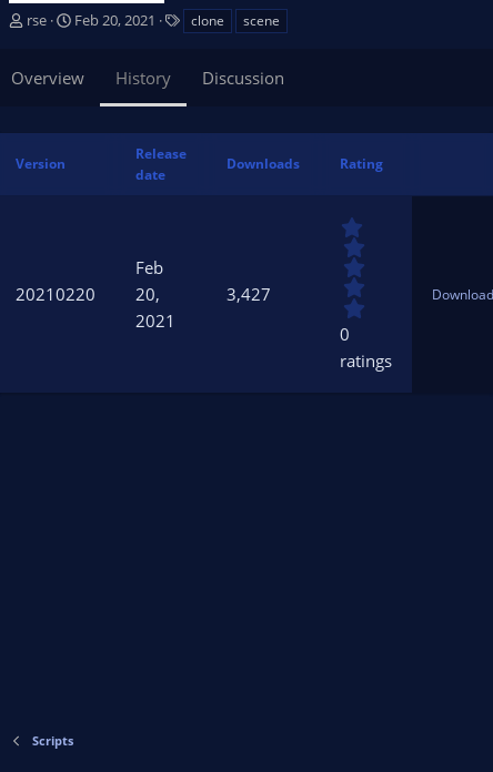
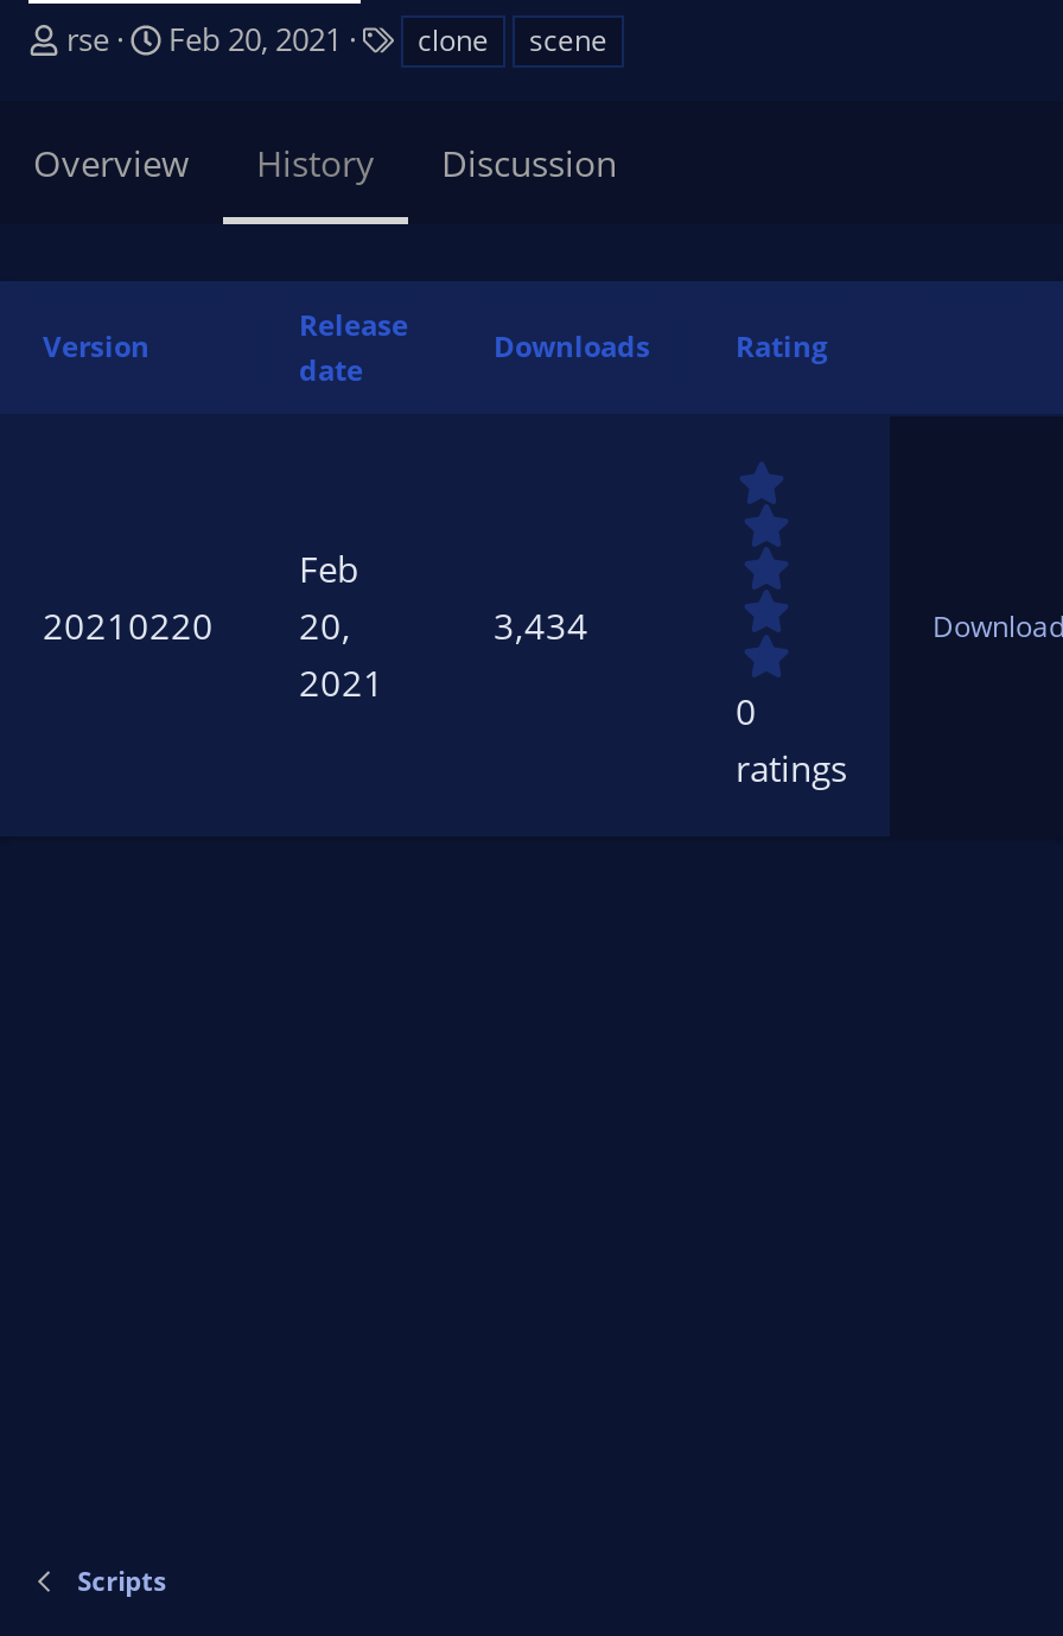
- 3,427
+ 3,434
